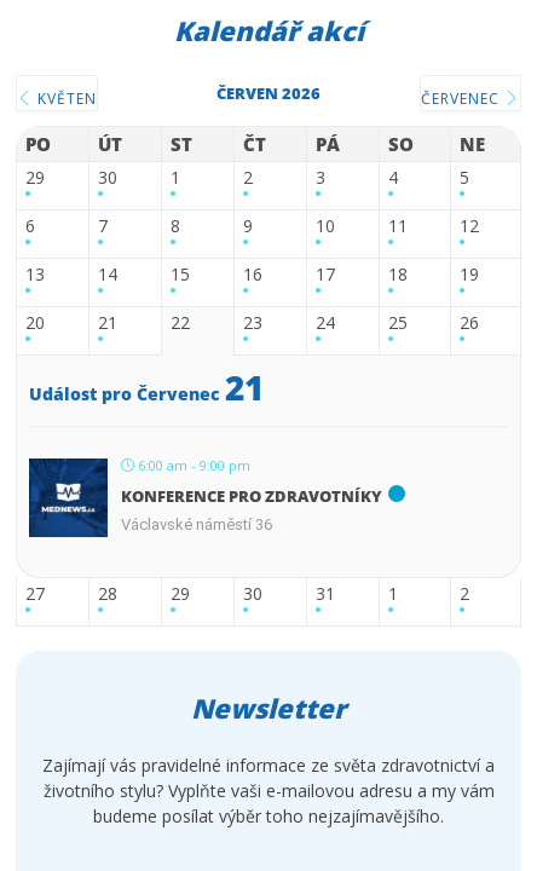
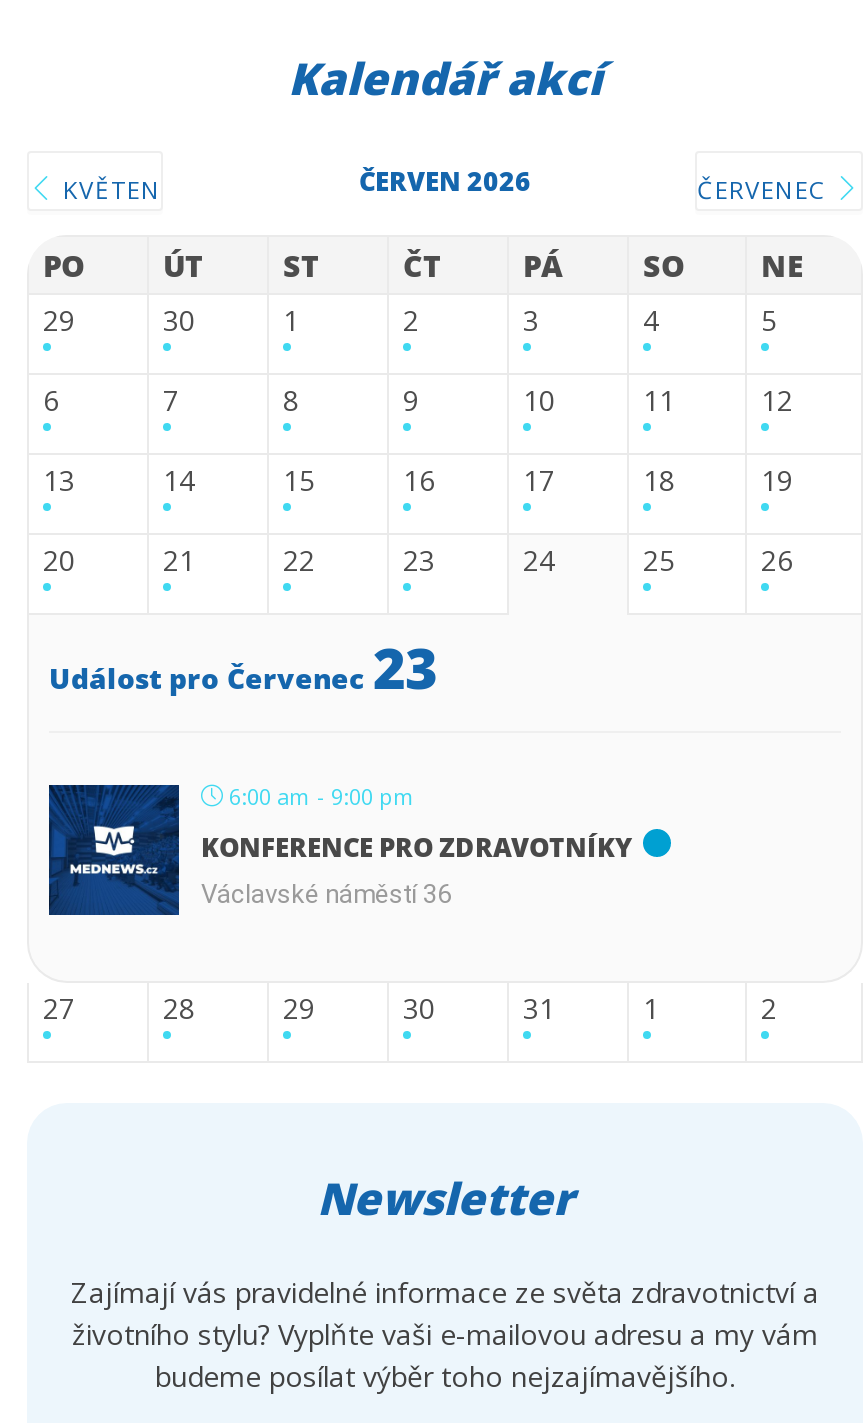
- Událost pro Červenec 21
+ Událost pro Červenec 23
